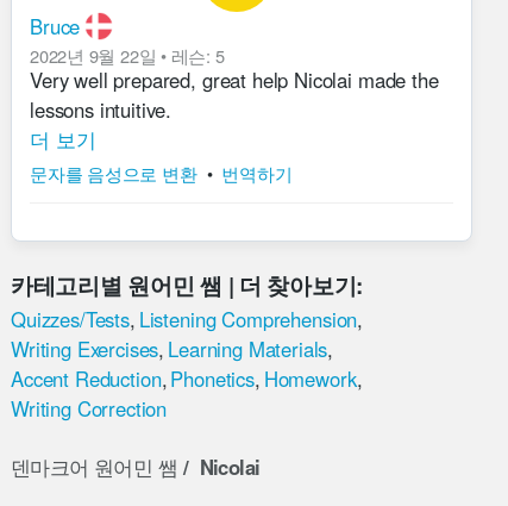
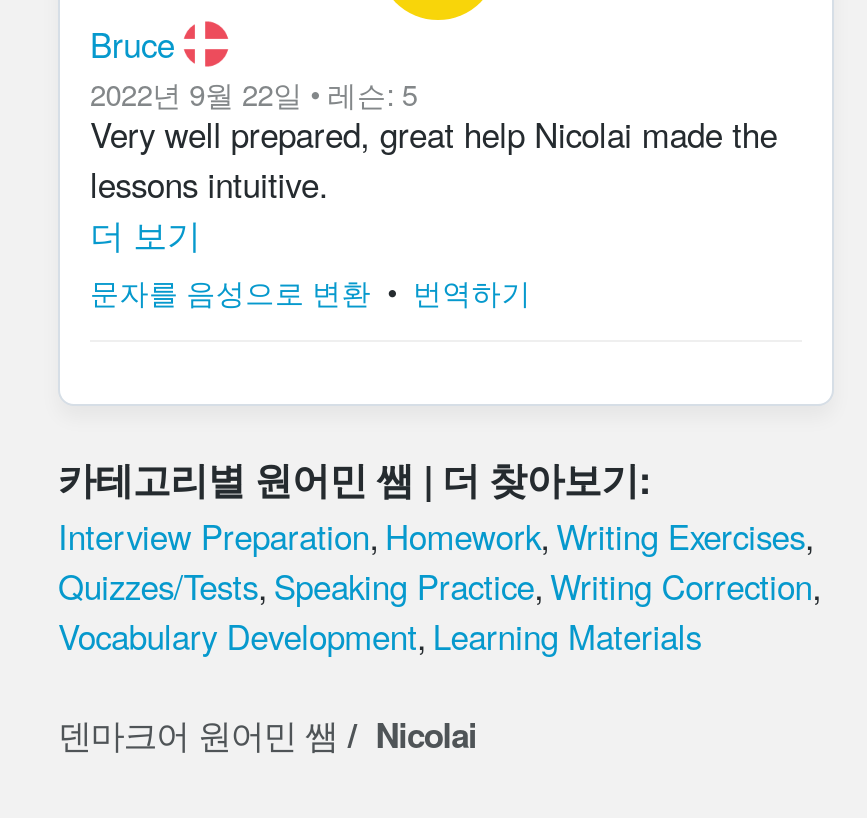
- Quizzes/Tests, Listening Comprehension,
- Writing Exercises, Learning Materials,
- Accent Reduction, Phonetics, Homework,
- Writing Correction
+ Interview Preparation, Homework, Writing Exercises,
+ Quizzes/Tests, Speaking Practice, Writing Correction,
+ Vocabulary Development, Learning Materials
